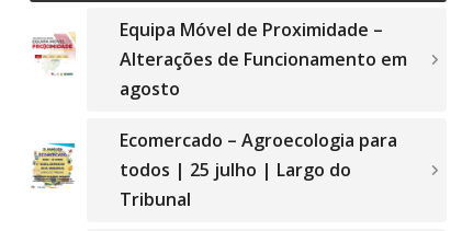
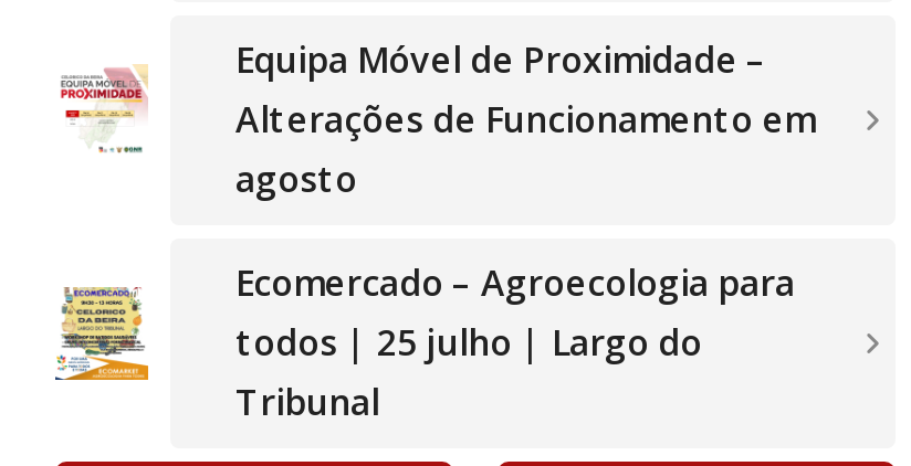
- [image]
+ [image]
